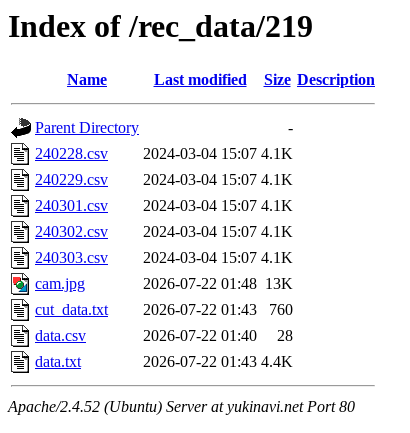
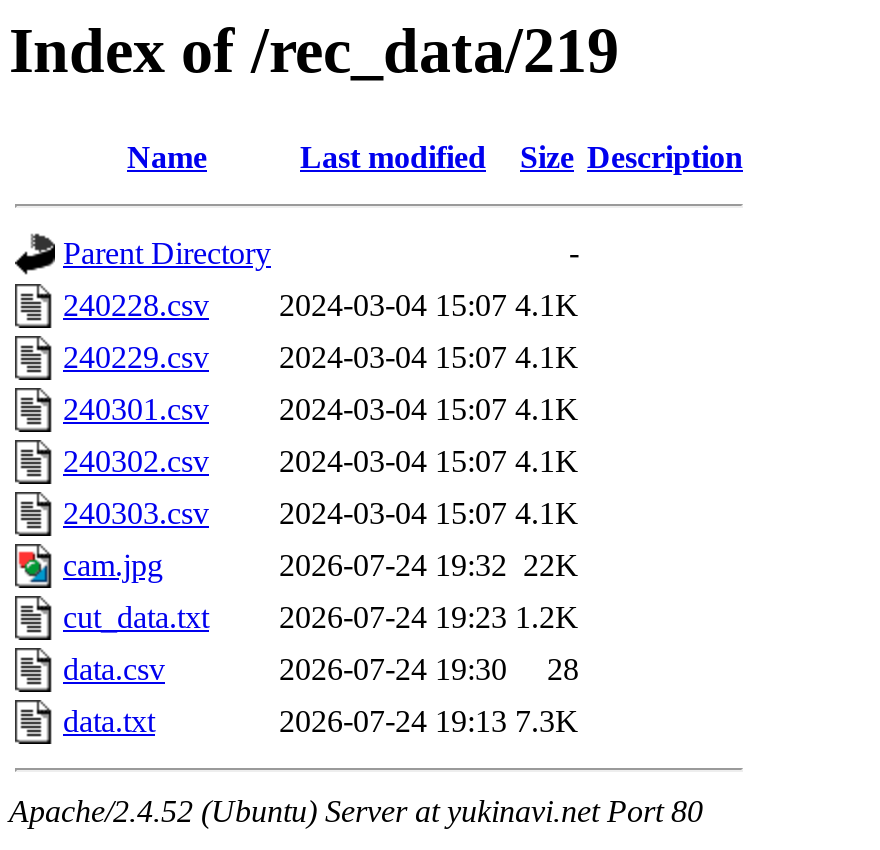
- 2026-07-22 01:48 13K
+ 2026-07-24 19:32 22K

- 2026-07-22 01:43
- 760
+ 2026-07-24 19:23 1.2K

- 2026-07-22 01:40 28
+ 2026-07-24 19:30 28

- 2026-07-22 01:43 4.4K
+ 2026-07-24 19:13 7.3K
